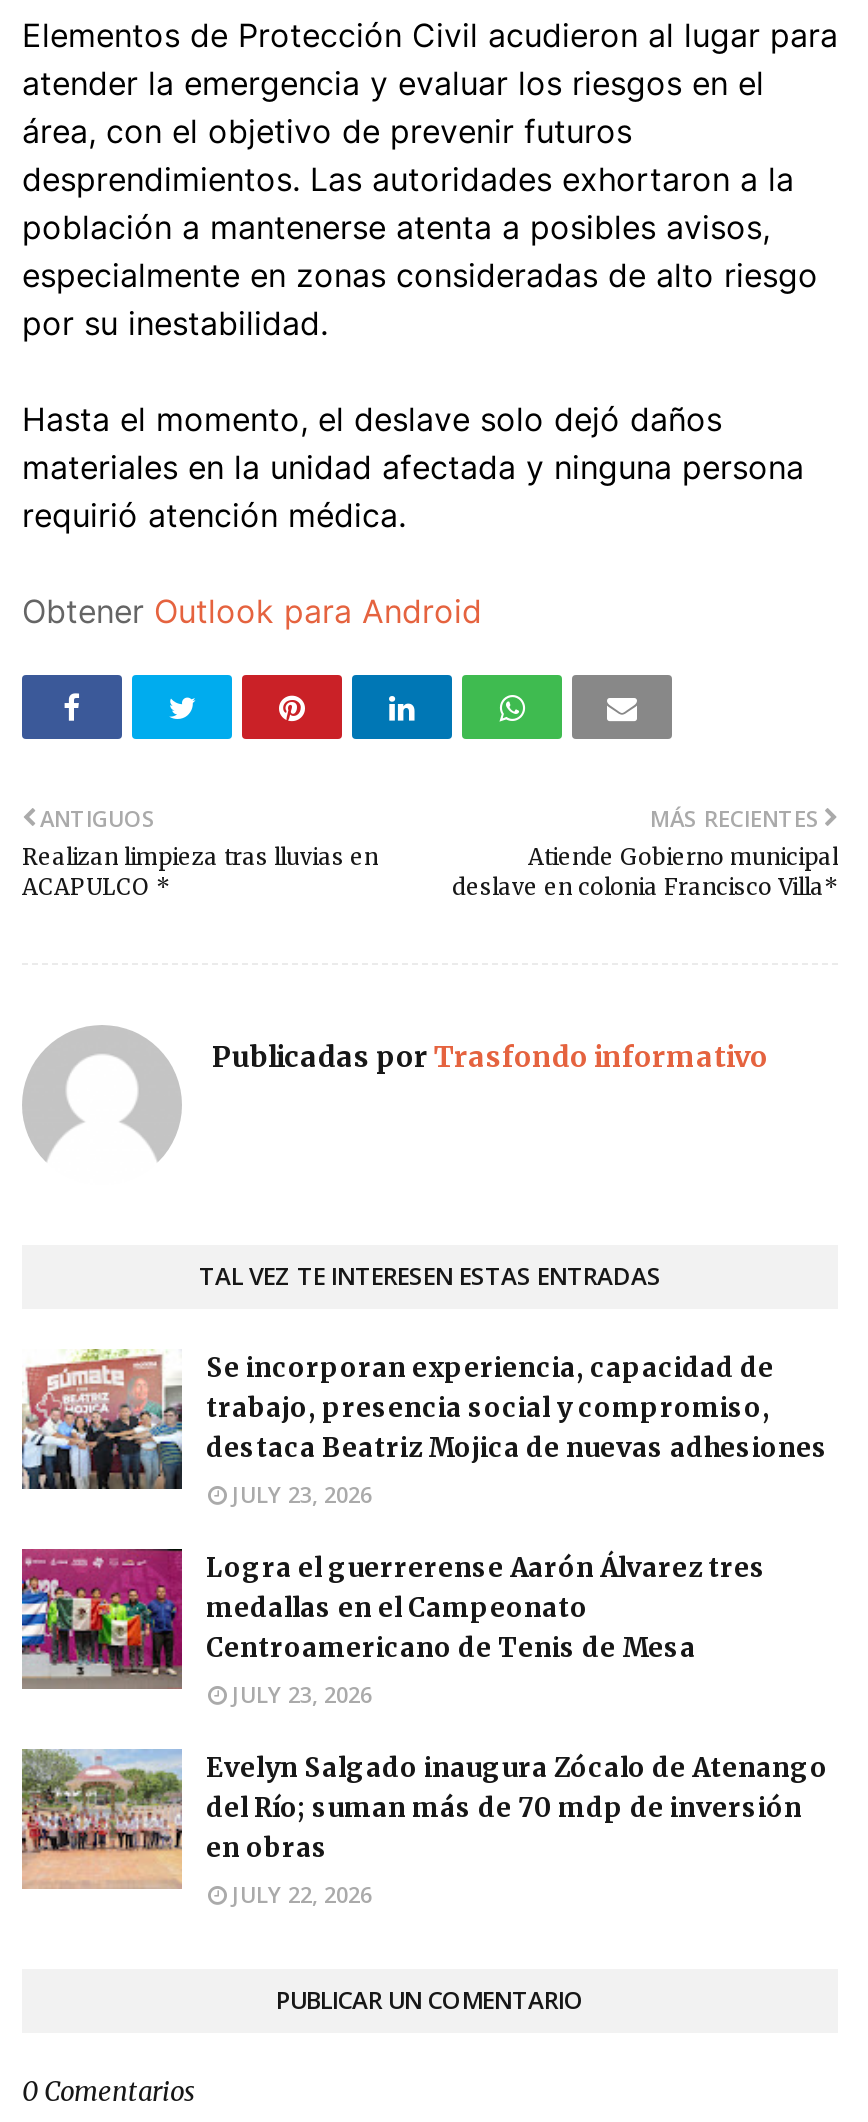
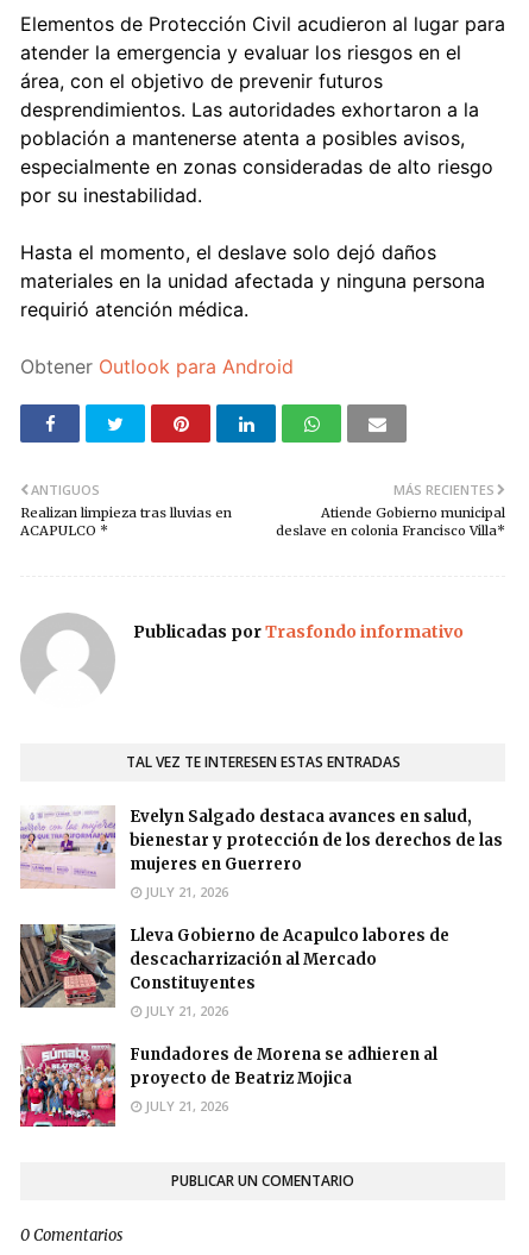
- [image]
- Se incorporan experiencia, capacidad de
- trabajo, presencia social y compromiso,
- destaca Beatriz Mojica de nuevas adhesiones
- JULY 23, 2026
+ [image]
+ Evelyn Salgado destaca avances en salud,
+ bienestar y protección de los derechos de las
+ mujeres en Guerrero
+ JULY 21, 2026

- [image]
- Logra el guerrerense Aarón Álvarez tres
- medallas en el Campeonato
- Centroamericano de Tenis de Mesa
- JULY 23, 2026
+ [image]
+ Lleva Gobierno de Acapulco labores de
+ descacharrización al Mercado
+ Constituyentes
+ JULY 21, 2026

- [image]
- Evelyn Salgado inaugura Zócalo de Atenango
- del Río; suman más de 70 mdp de inversión
- en obras
- JULY 22, 2026
+ [image]
+ Fundadores de Morena se adhieren al
+ proyecto de Beatriz Mojica
+ JULY 21, 2026
